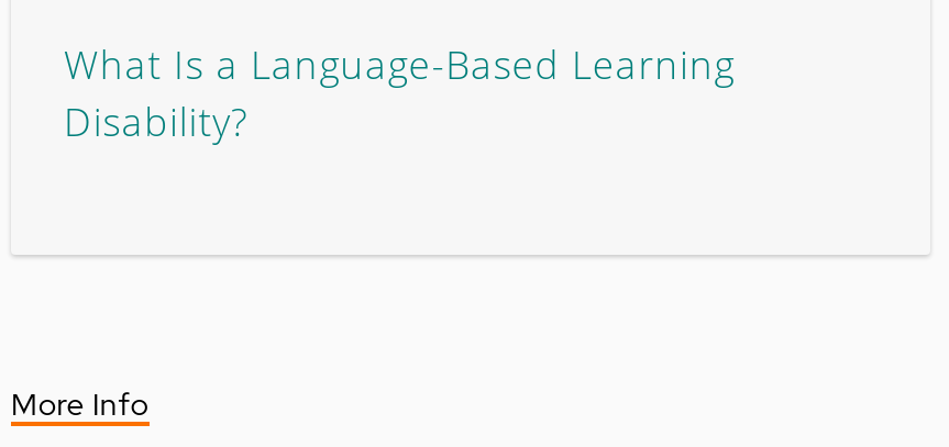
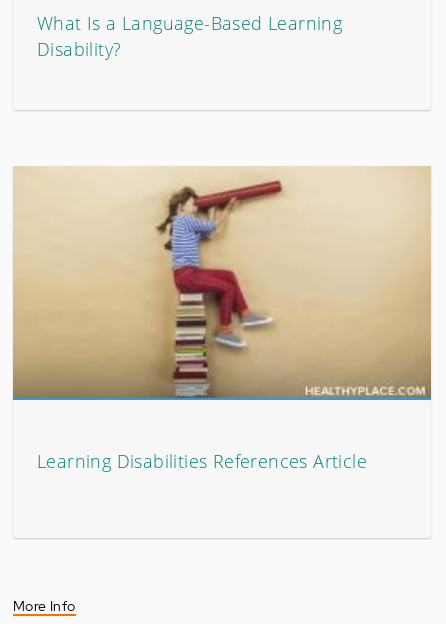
+ [image]

+ Learning Disabilities References Article
